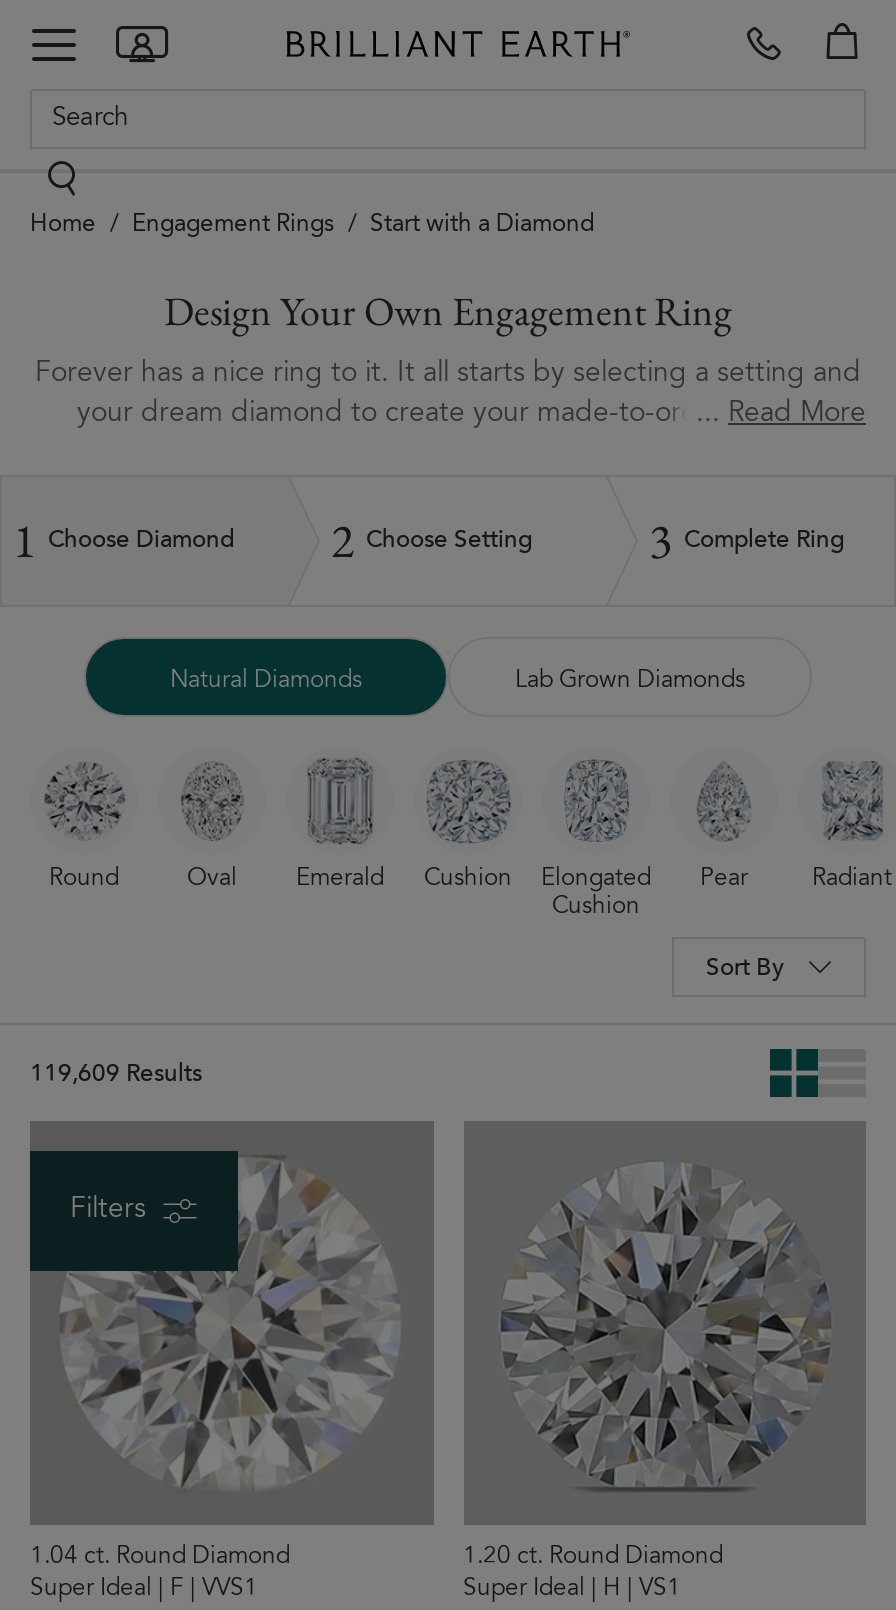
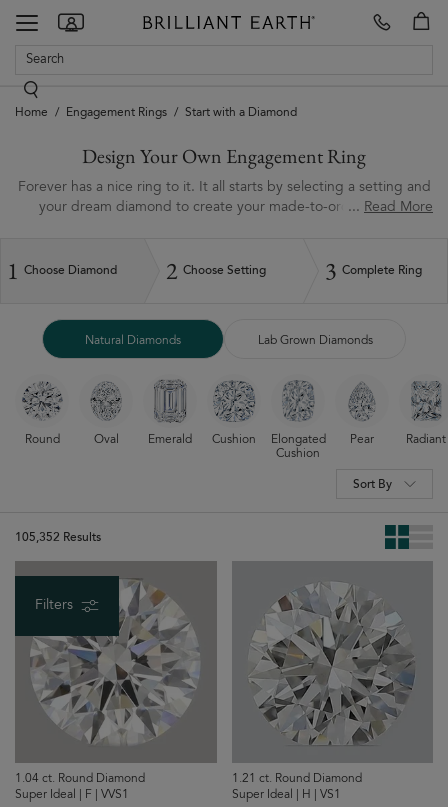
- 119,609 Results
+ 105,352 Results

- [image]
- 1.20 ct. Round Diamond
+ [image]
+ 1.21 ct. Round Diamond
